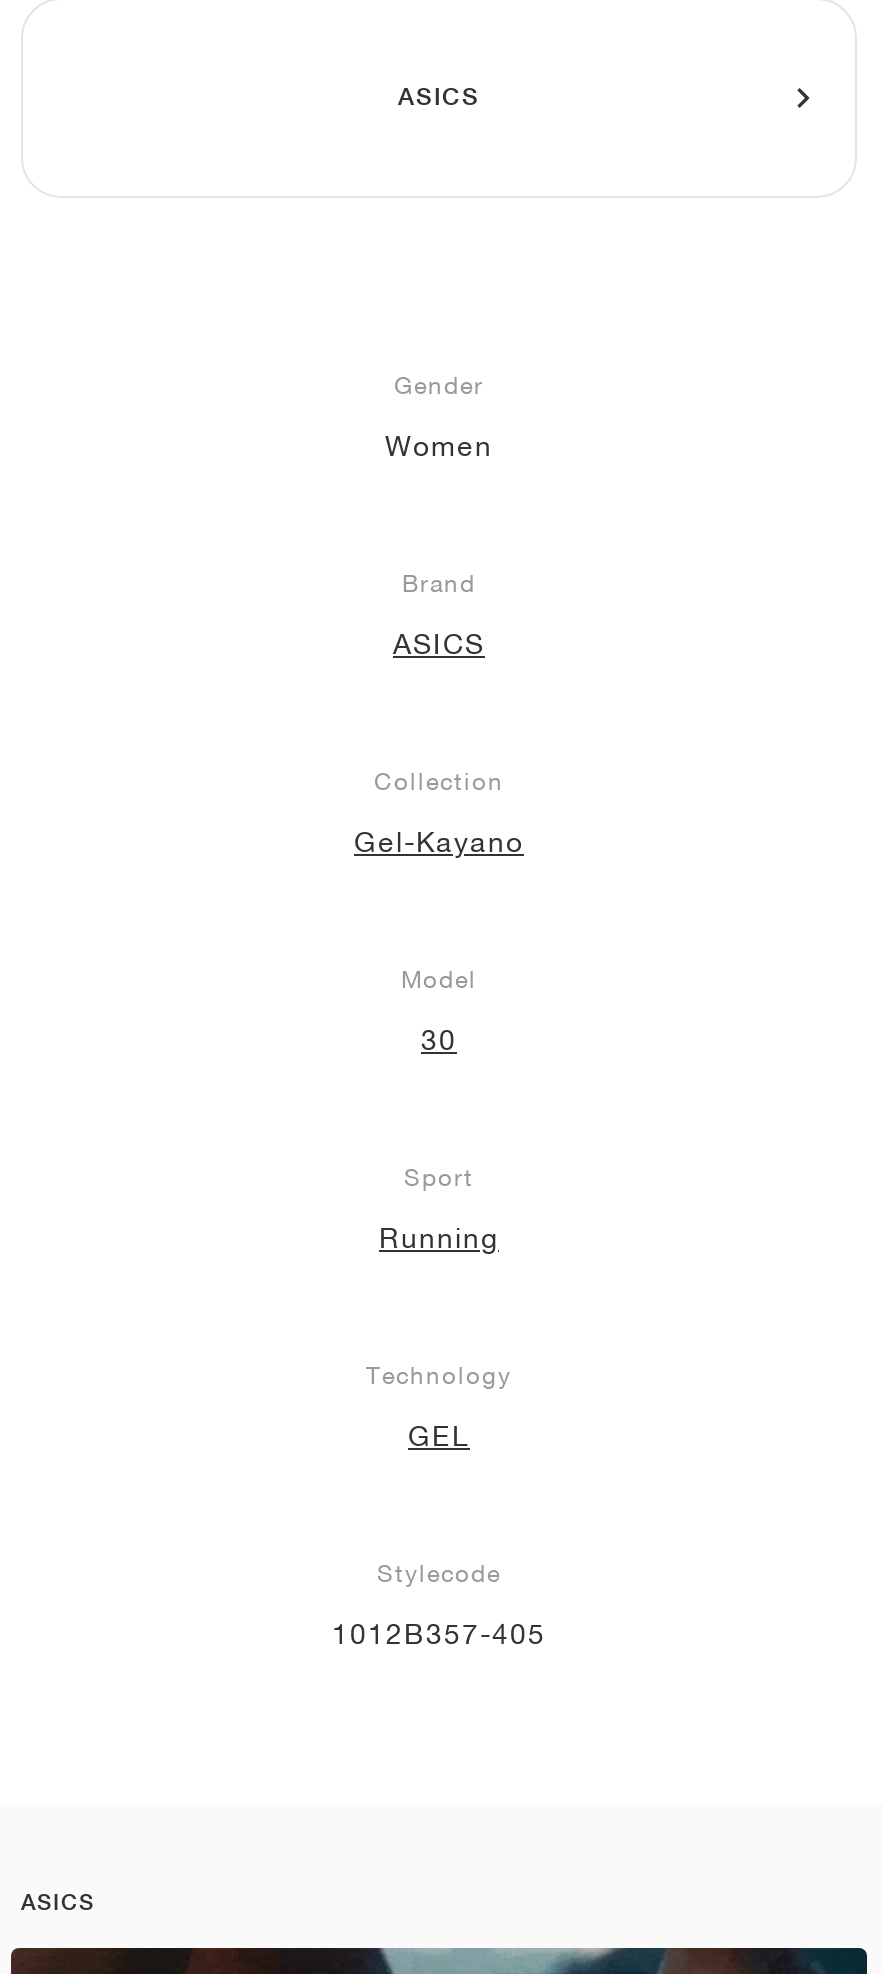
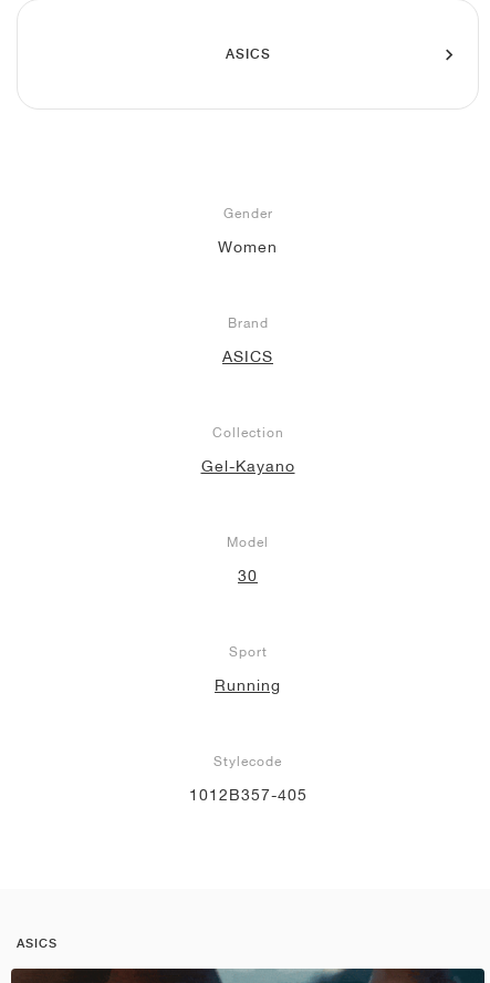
- Technology
- GEL
